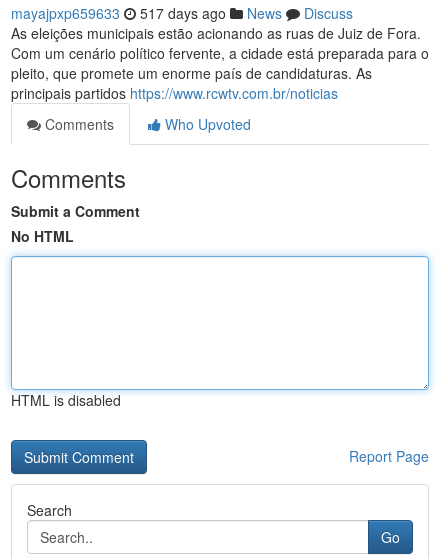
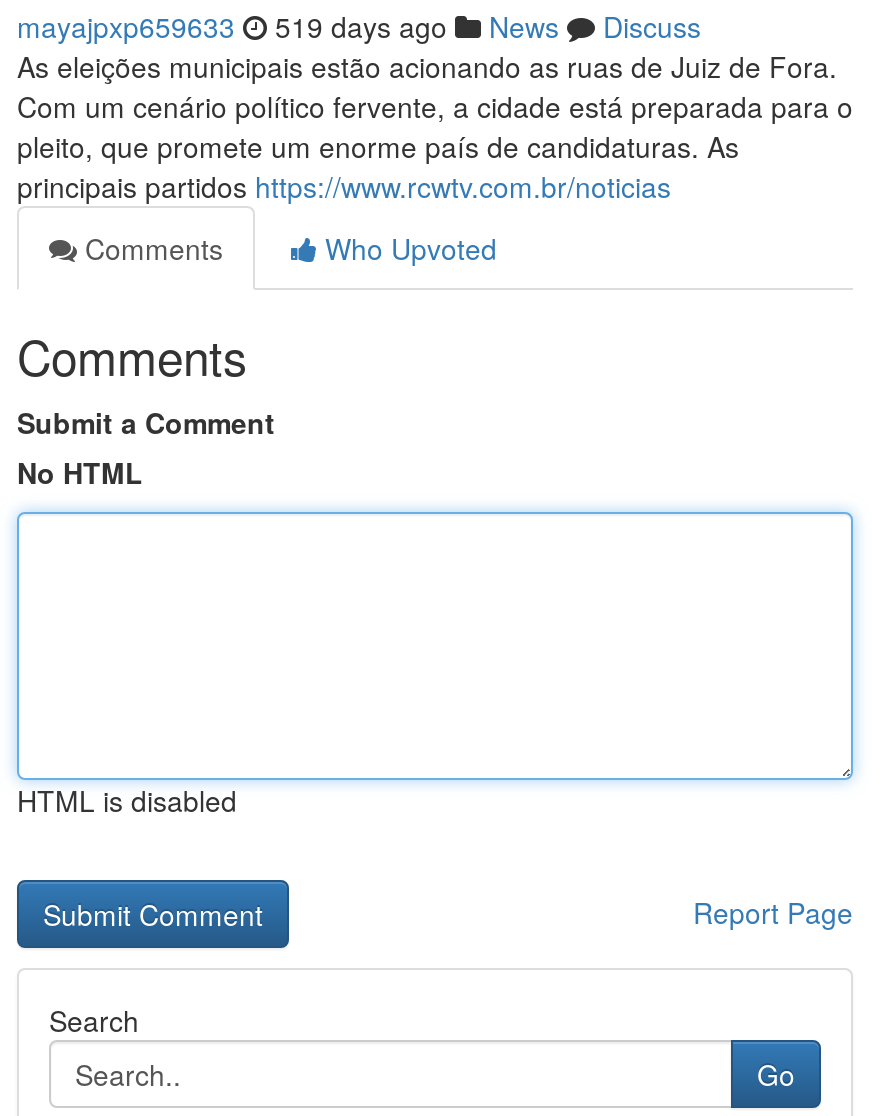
- mayajpxp659633 517 days ago News Discuss
+ mayajpxp659633 519 days ago News Discuss
